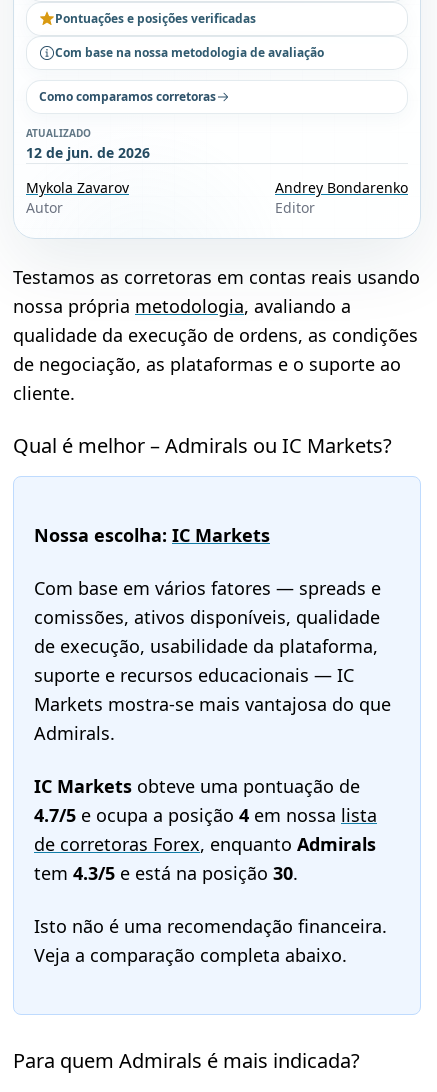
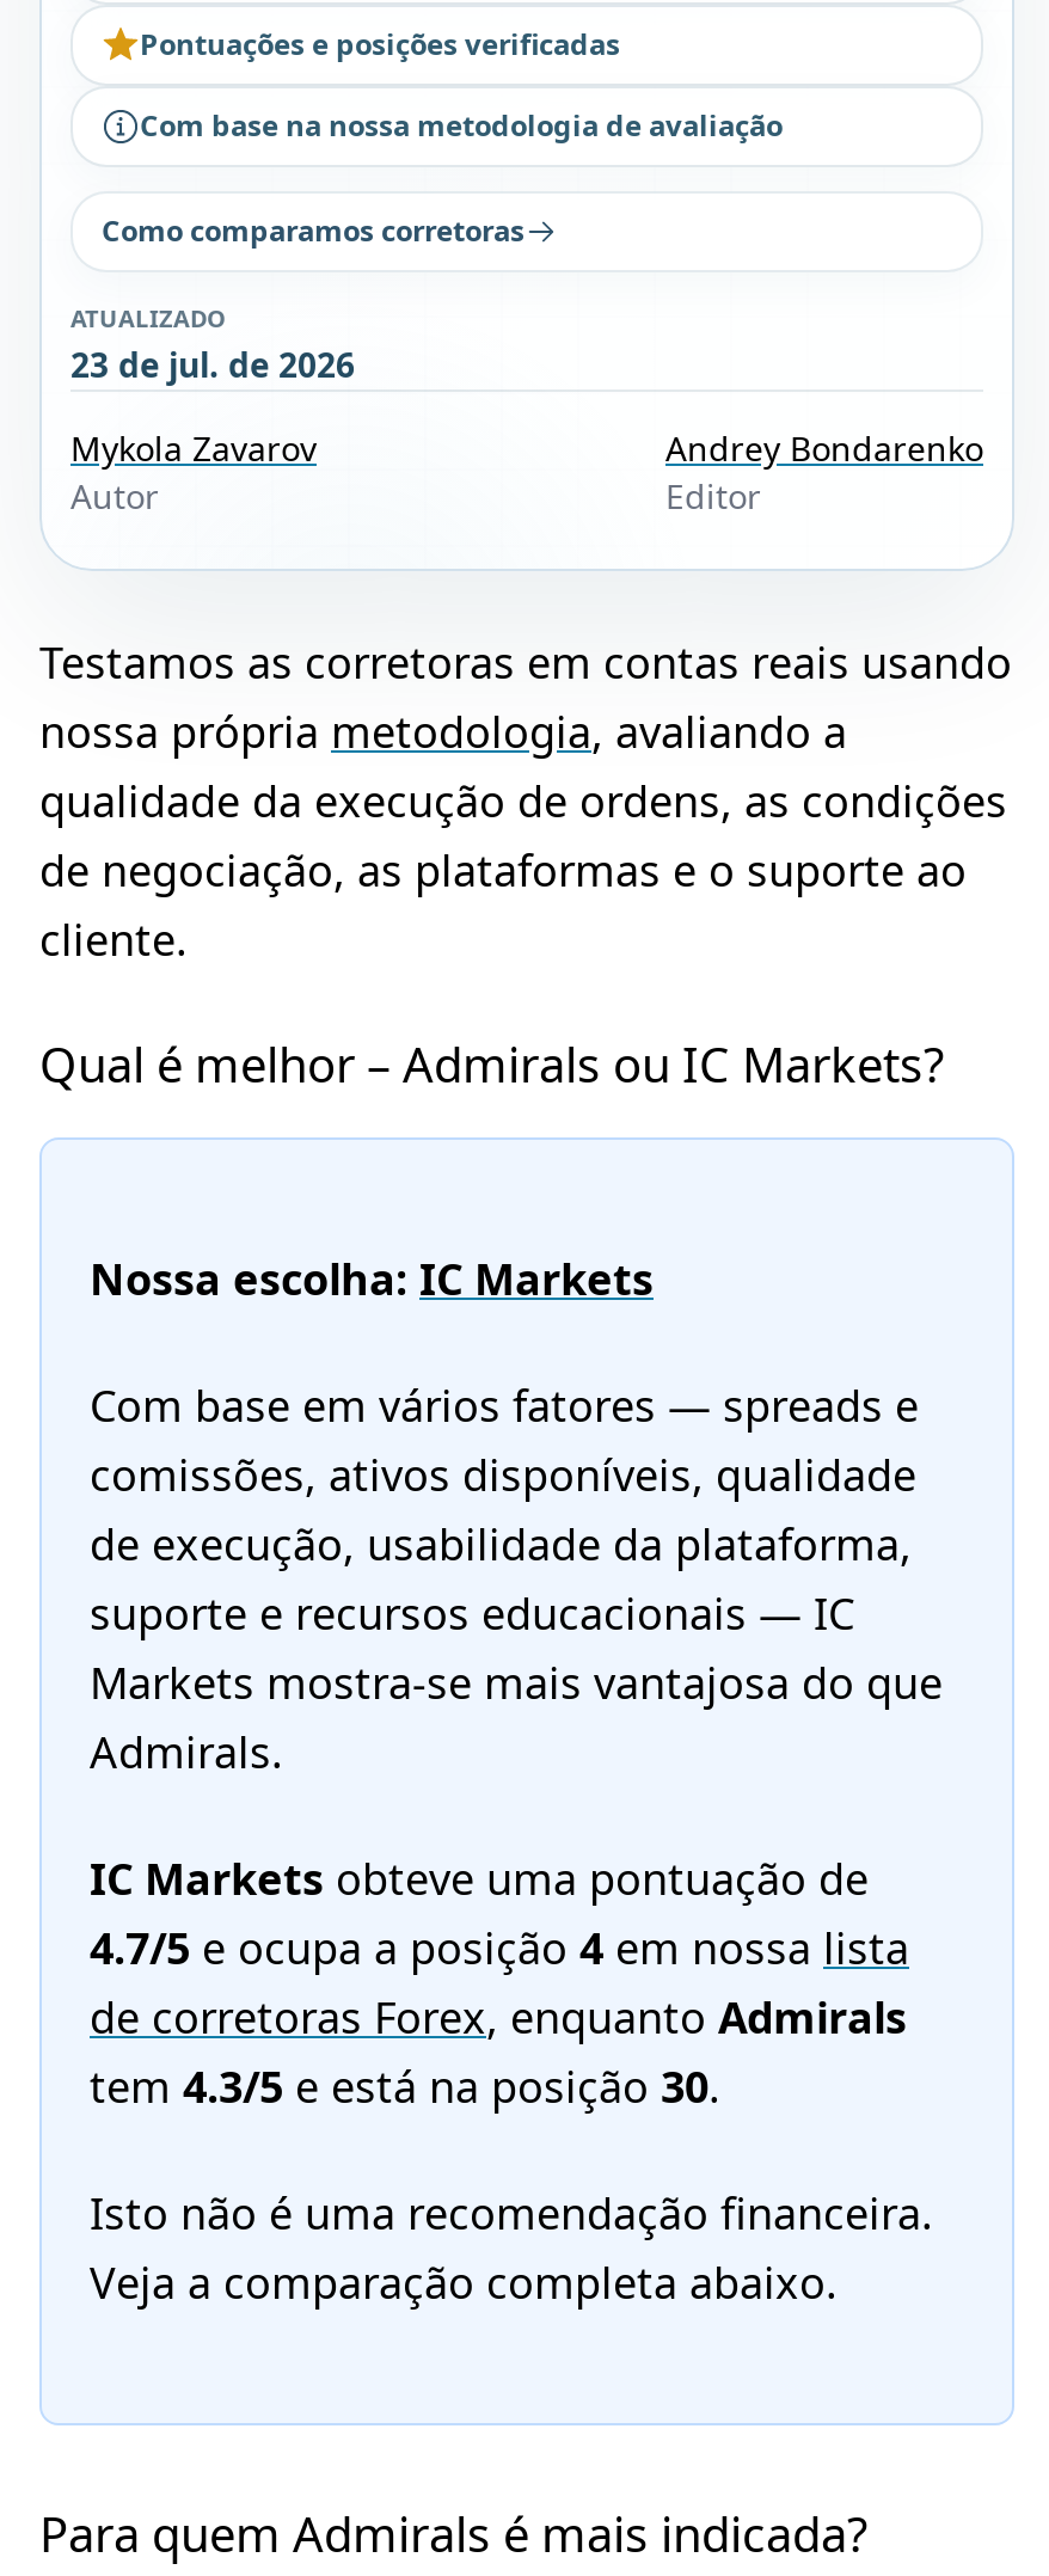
- 12 de jun. de 2026
+ 23 de jul. de 2026
